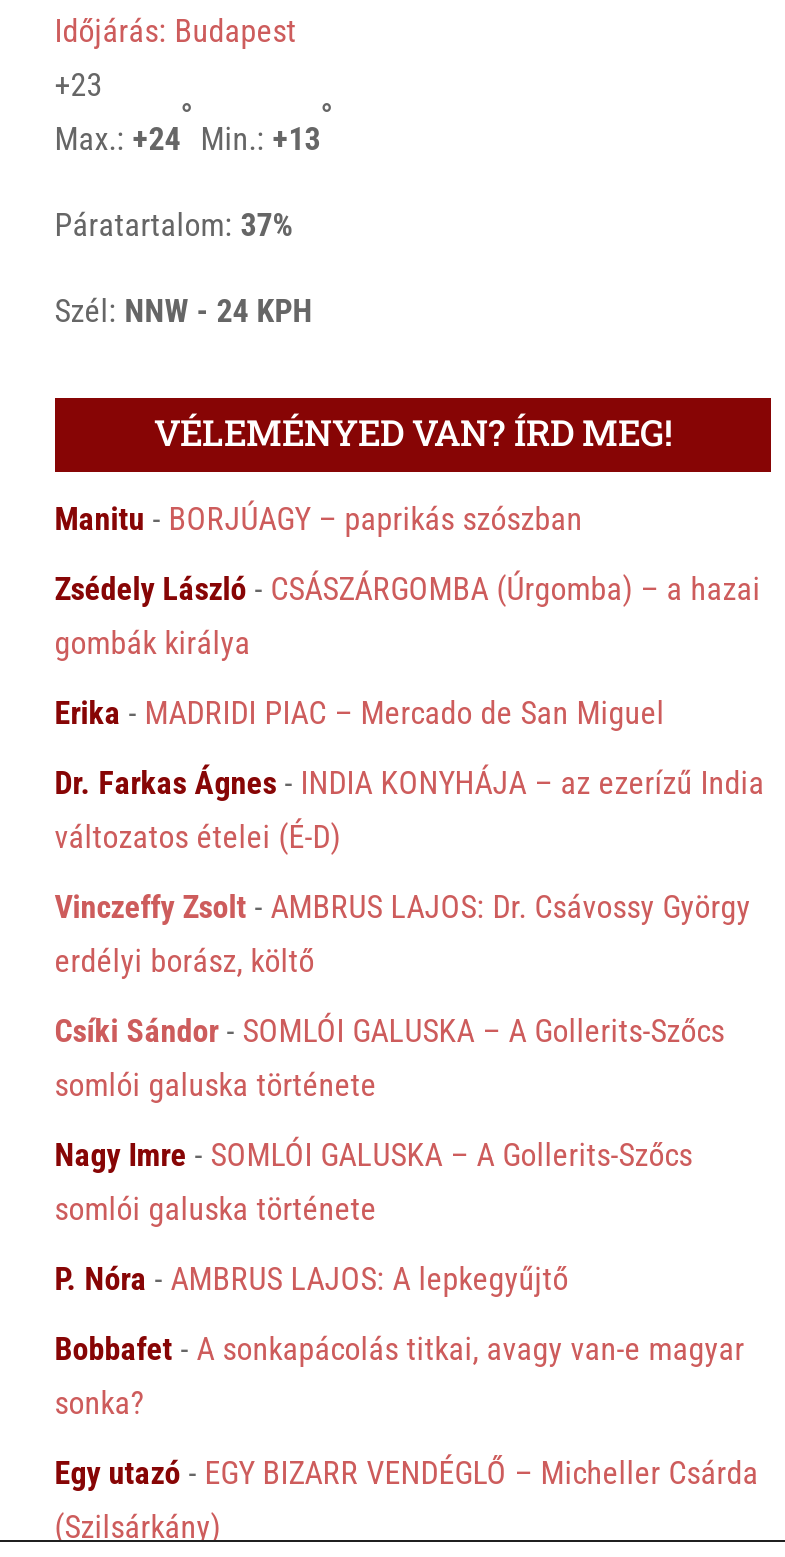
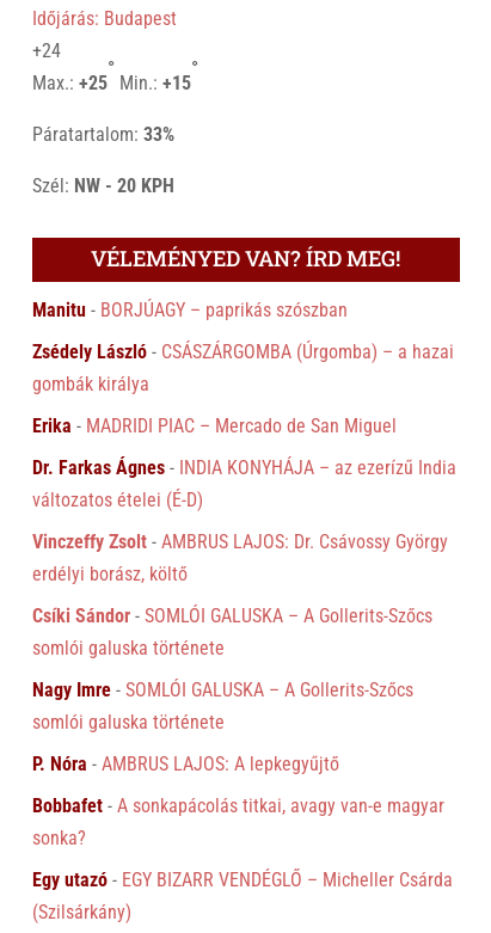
- +23
+ +24

- Max.: +24
+ Max.: +25

- Min.: +13
+ Min.: +15

- Páratartalom: 37%
+ Páratartalom: 33%

- Szél: NNW - 24 KPH
+ Szél: NW - 20 KPH
